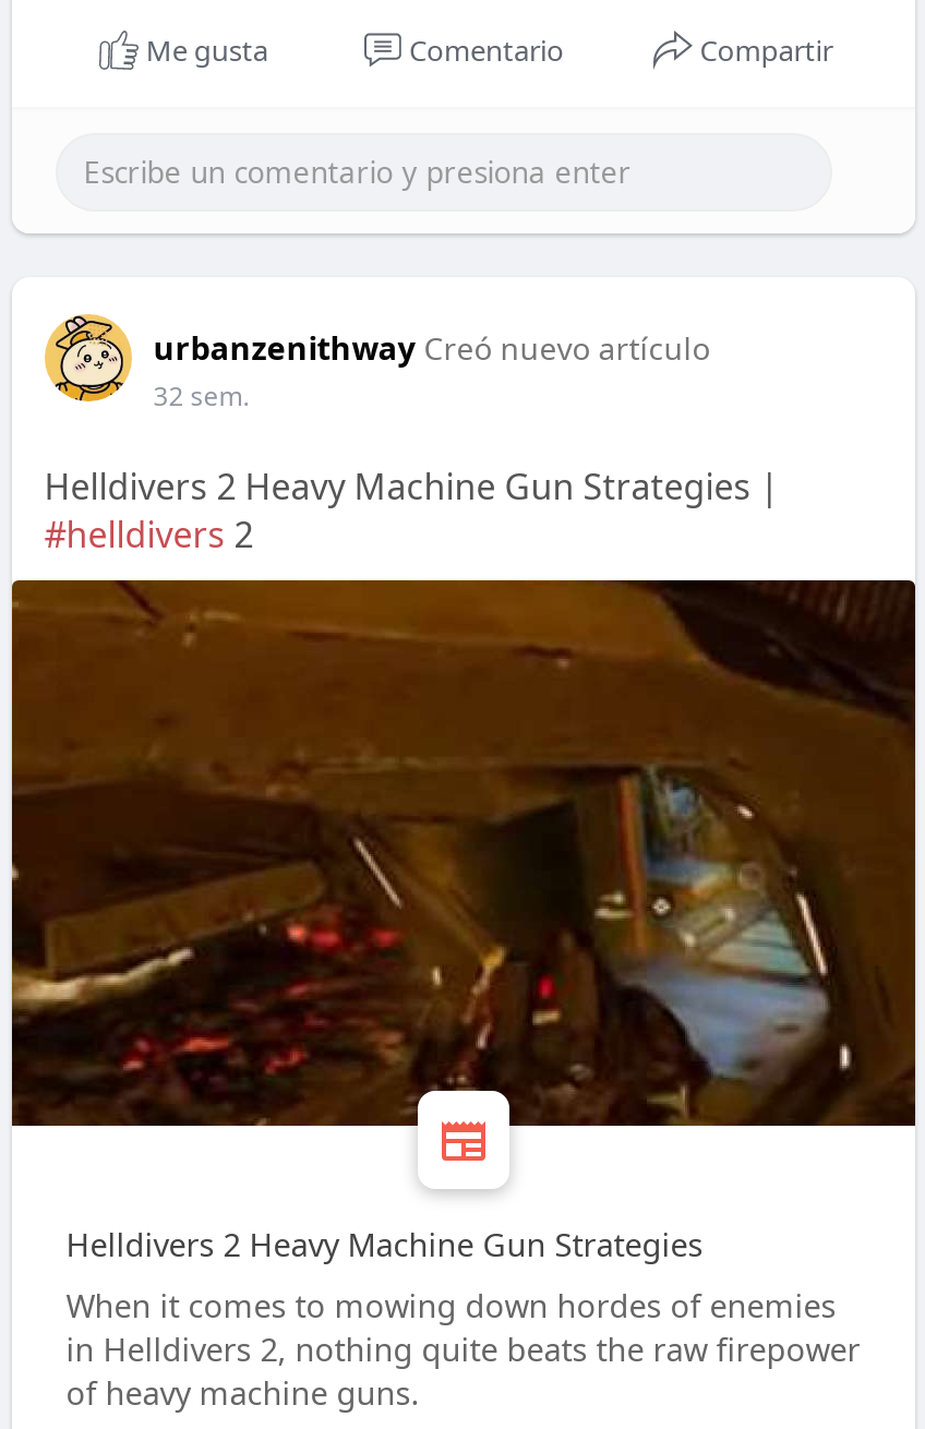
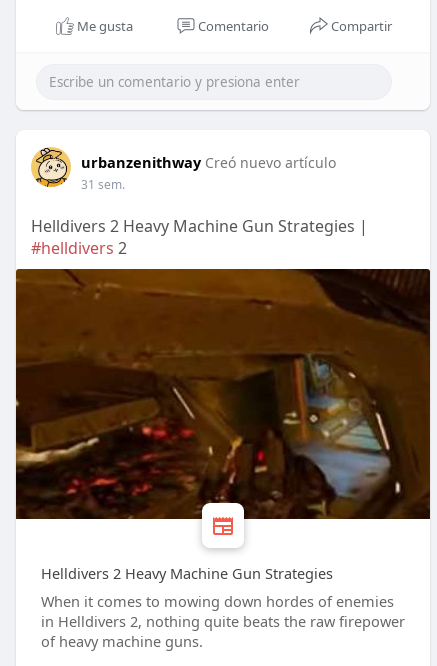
- 32 sem.
+ 31 sem.
